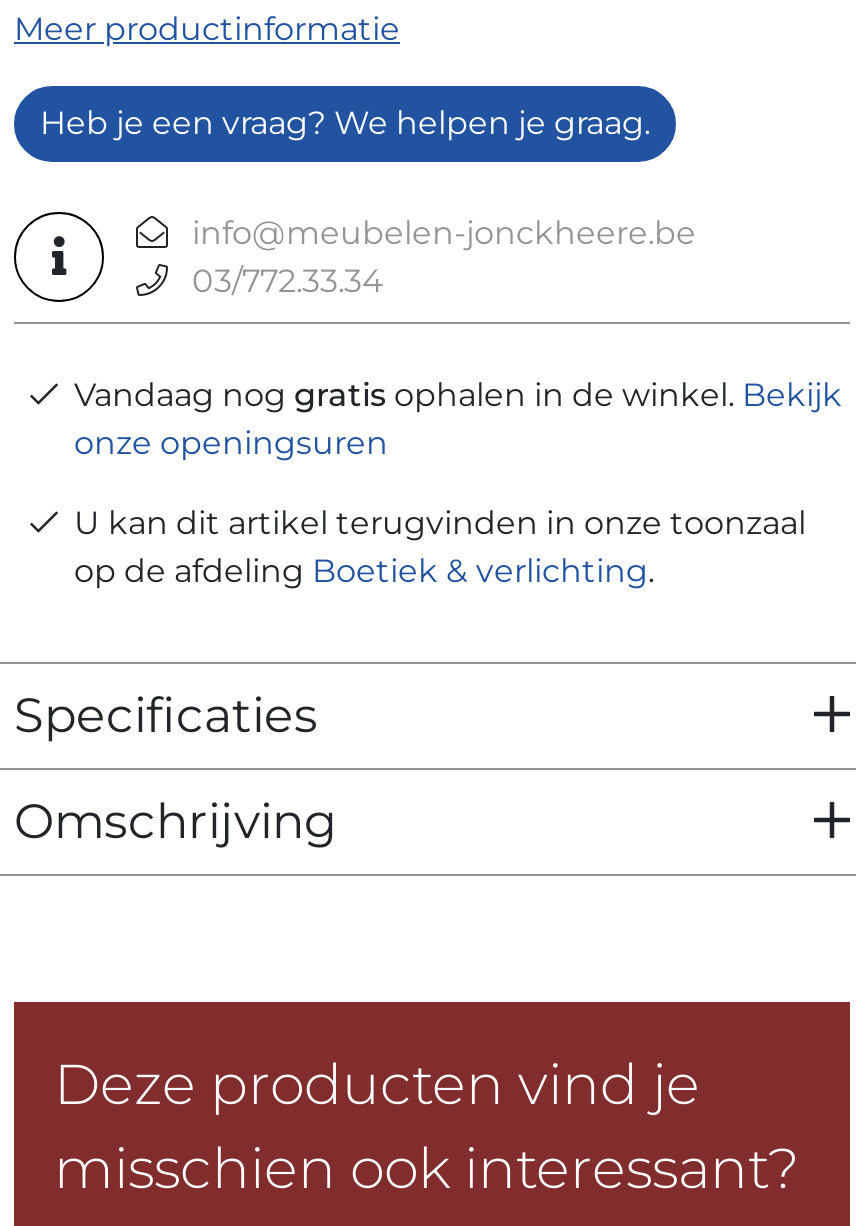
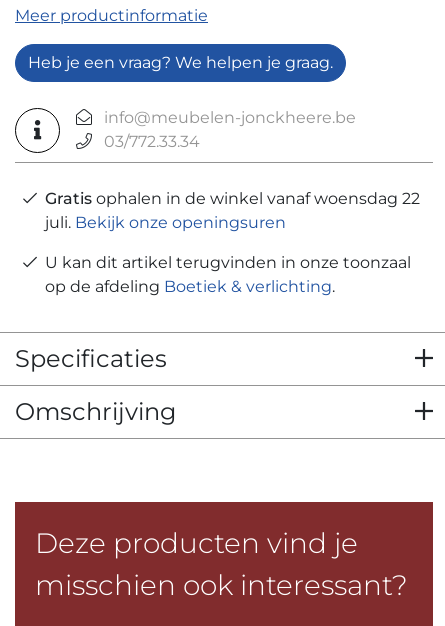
- Vandaag nog gratis ophalen in de winkel. Bekijk
- onze openingsuren
+ Gratis ophalen in de winkel vanaf woensdag 22
+ juli. Bekijk onze openingsuren
